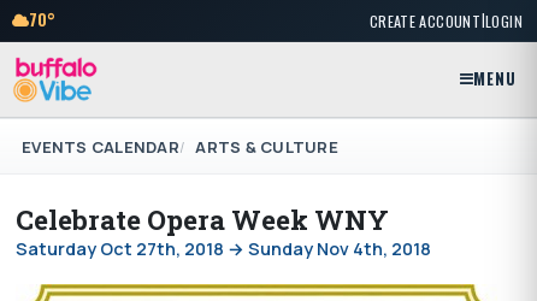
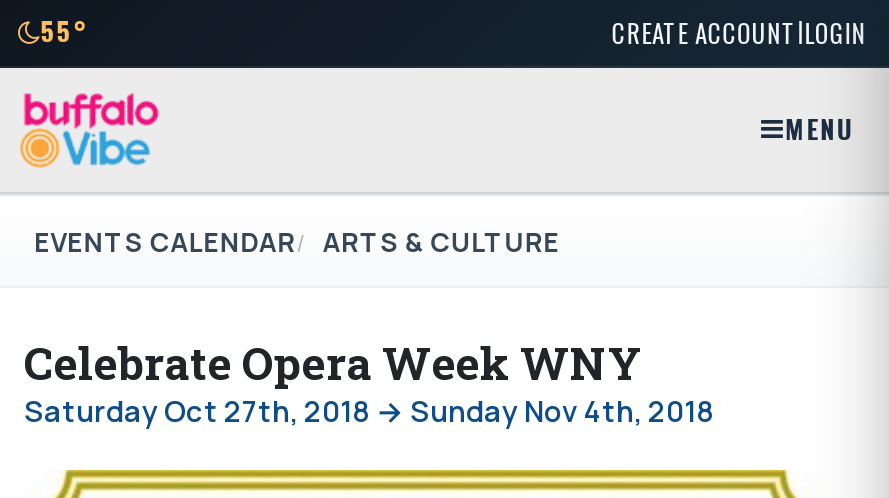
- 70°
+ 55°
